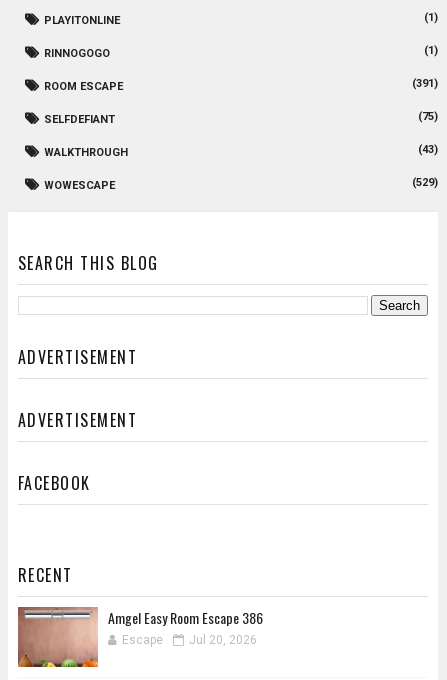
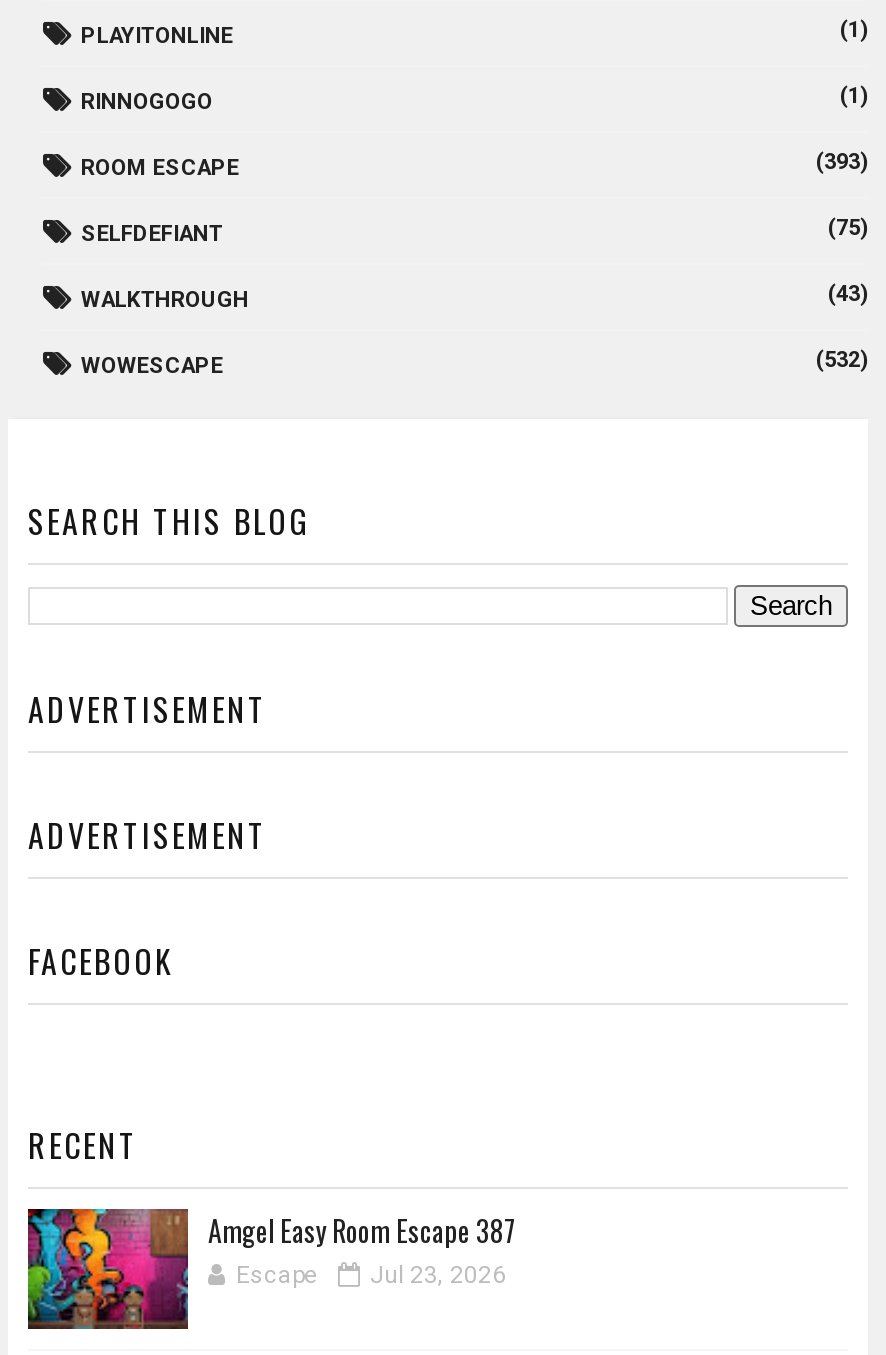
- (391)
+ (393)

- (529)
+ (532)

- [image]
- Amgel Easy Room Escape 386
+ [image]
+ Amgel Easy Room Escape 387

- Escape Jul 20, 2026
+ Escape Jul 23, 2026
